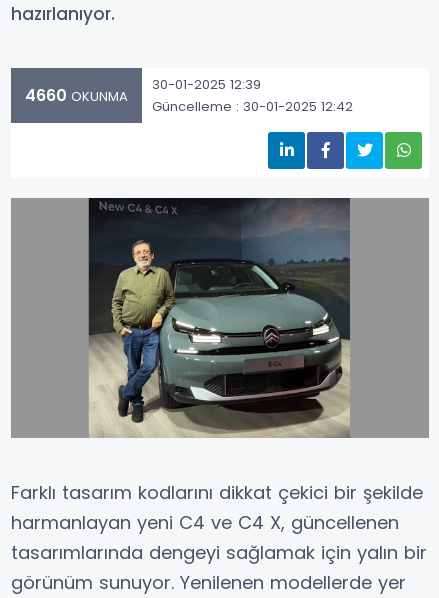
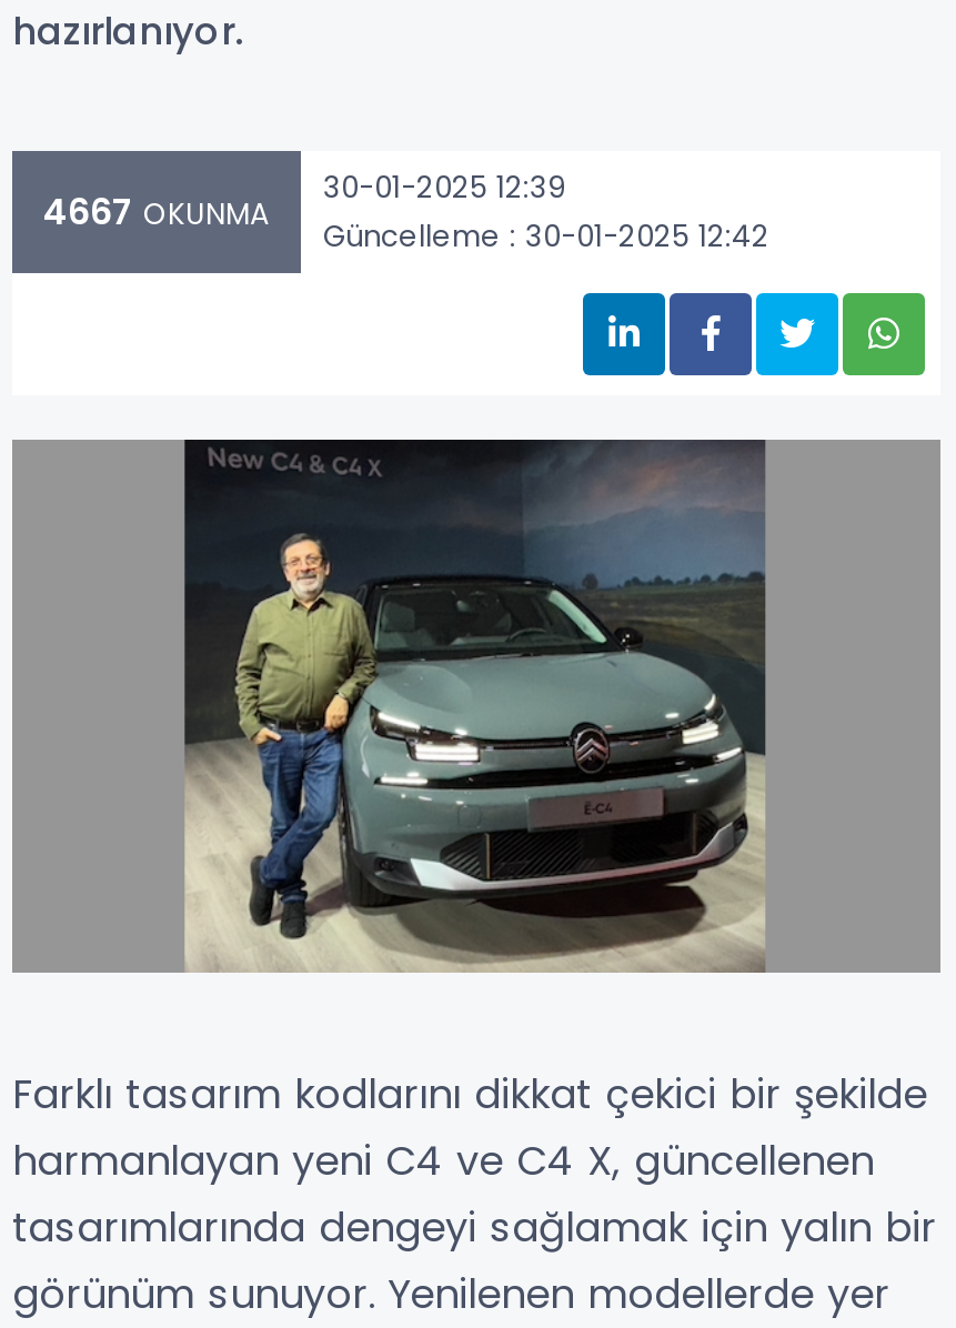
- 4660 OKUNMA 30-01-2025 12:39 Güncelleme : 30-01-2025 12:42
+ 4667 OKUNMA 30-01-2025 12:39 Güncelleme : 30-01-2025 12:42
